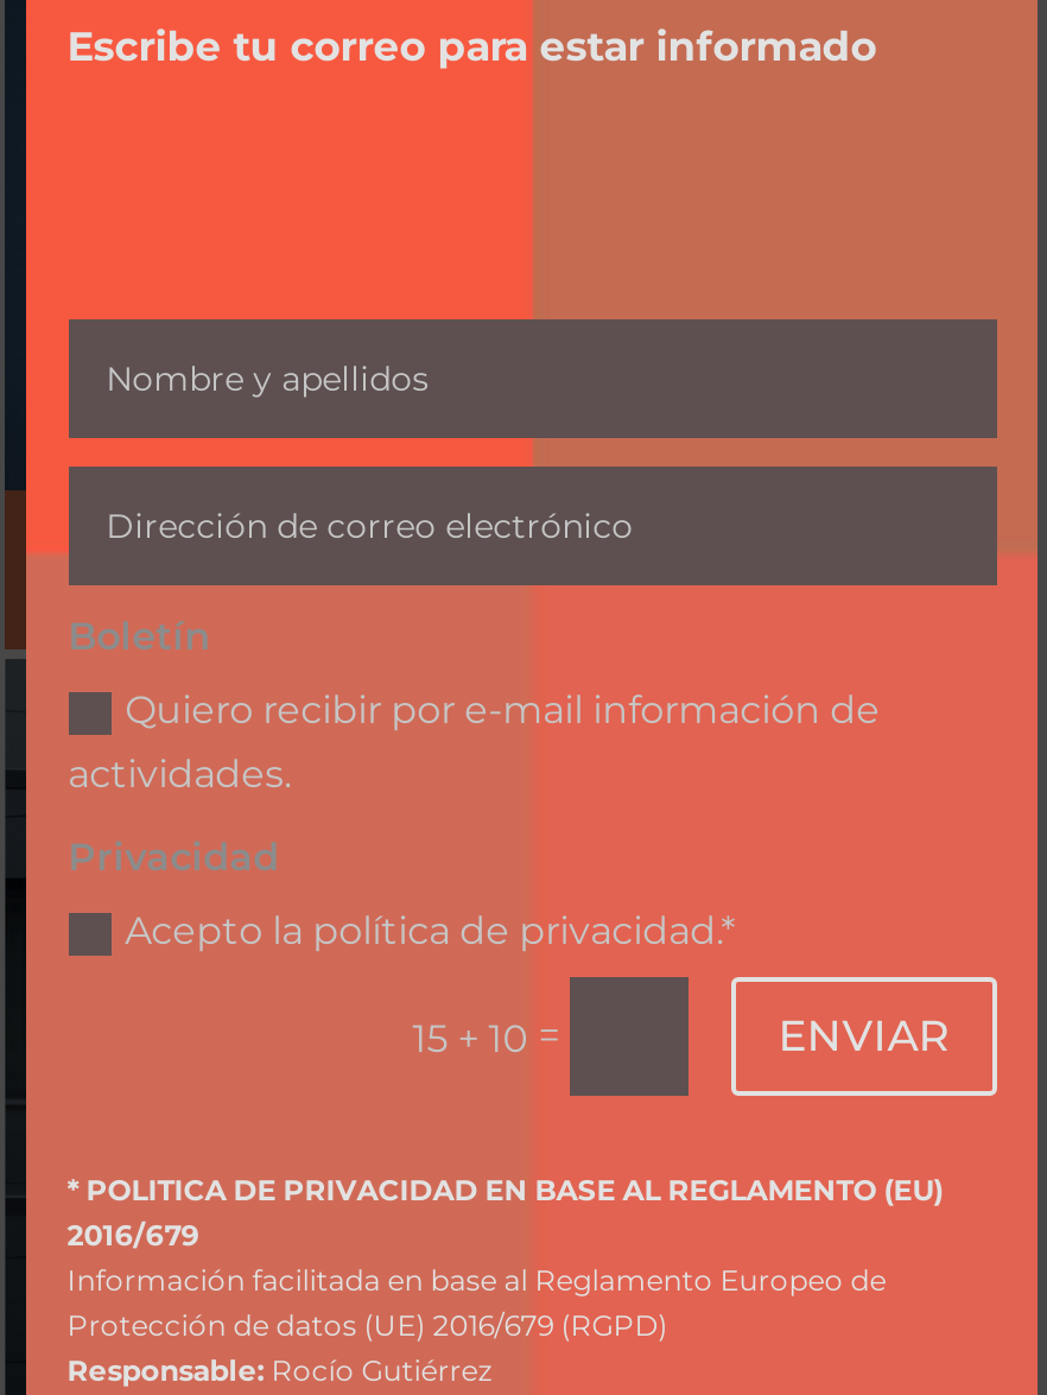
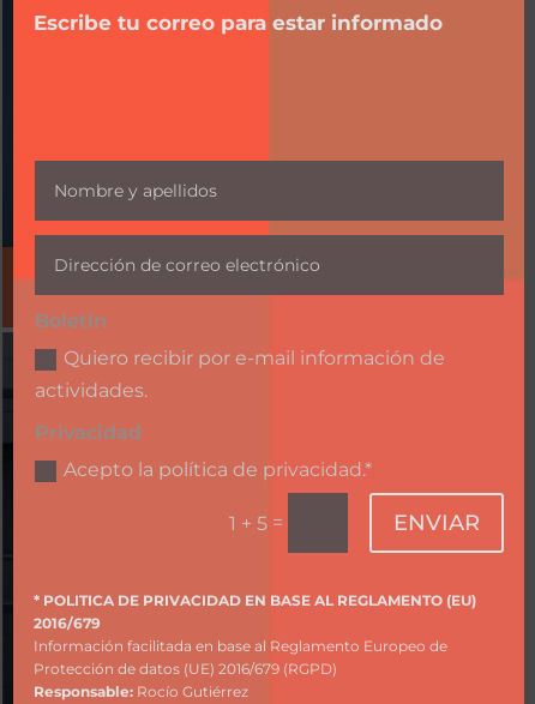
- 15 + 10 =
+ 1 + 5 =
